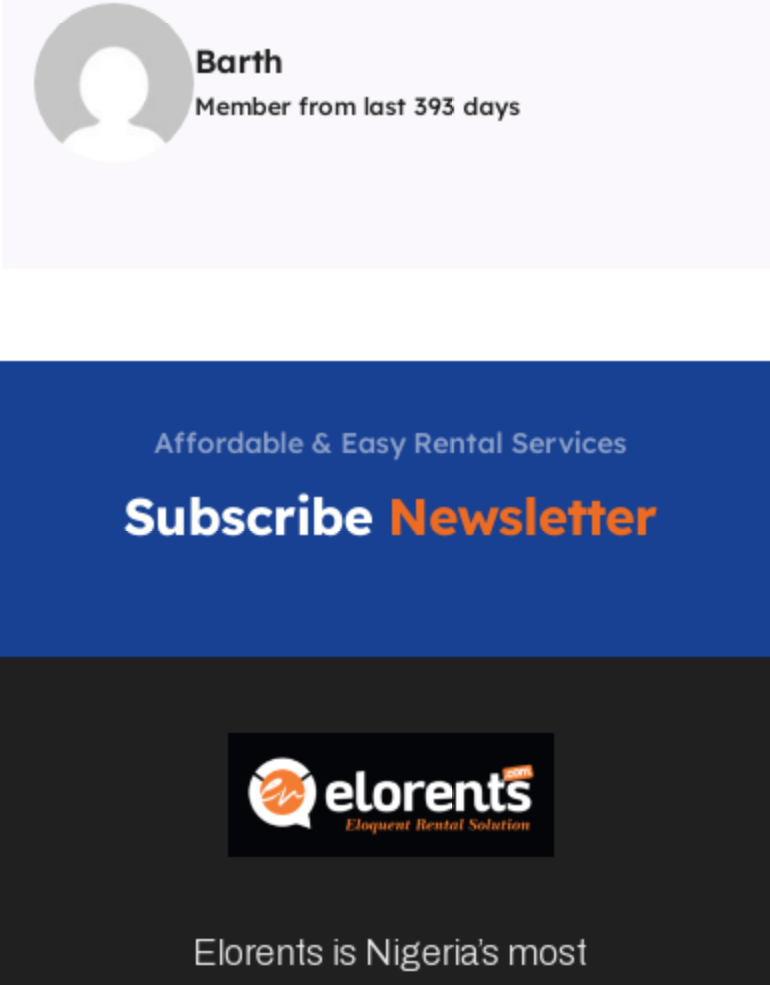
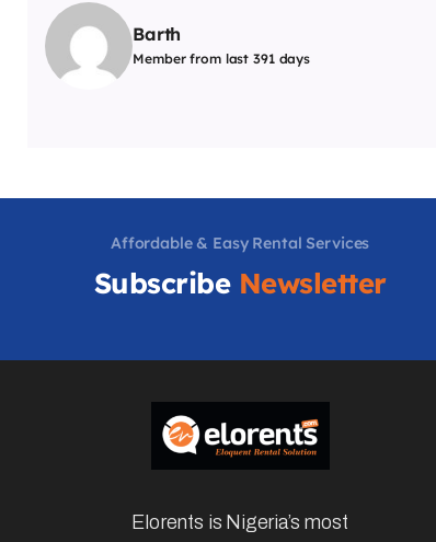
- Member from last 393 days
+ Member from last 391 days
